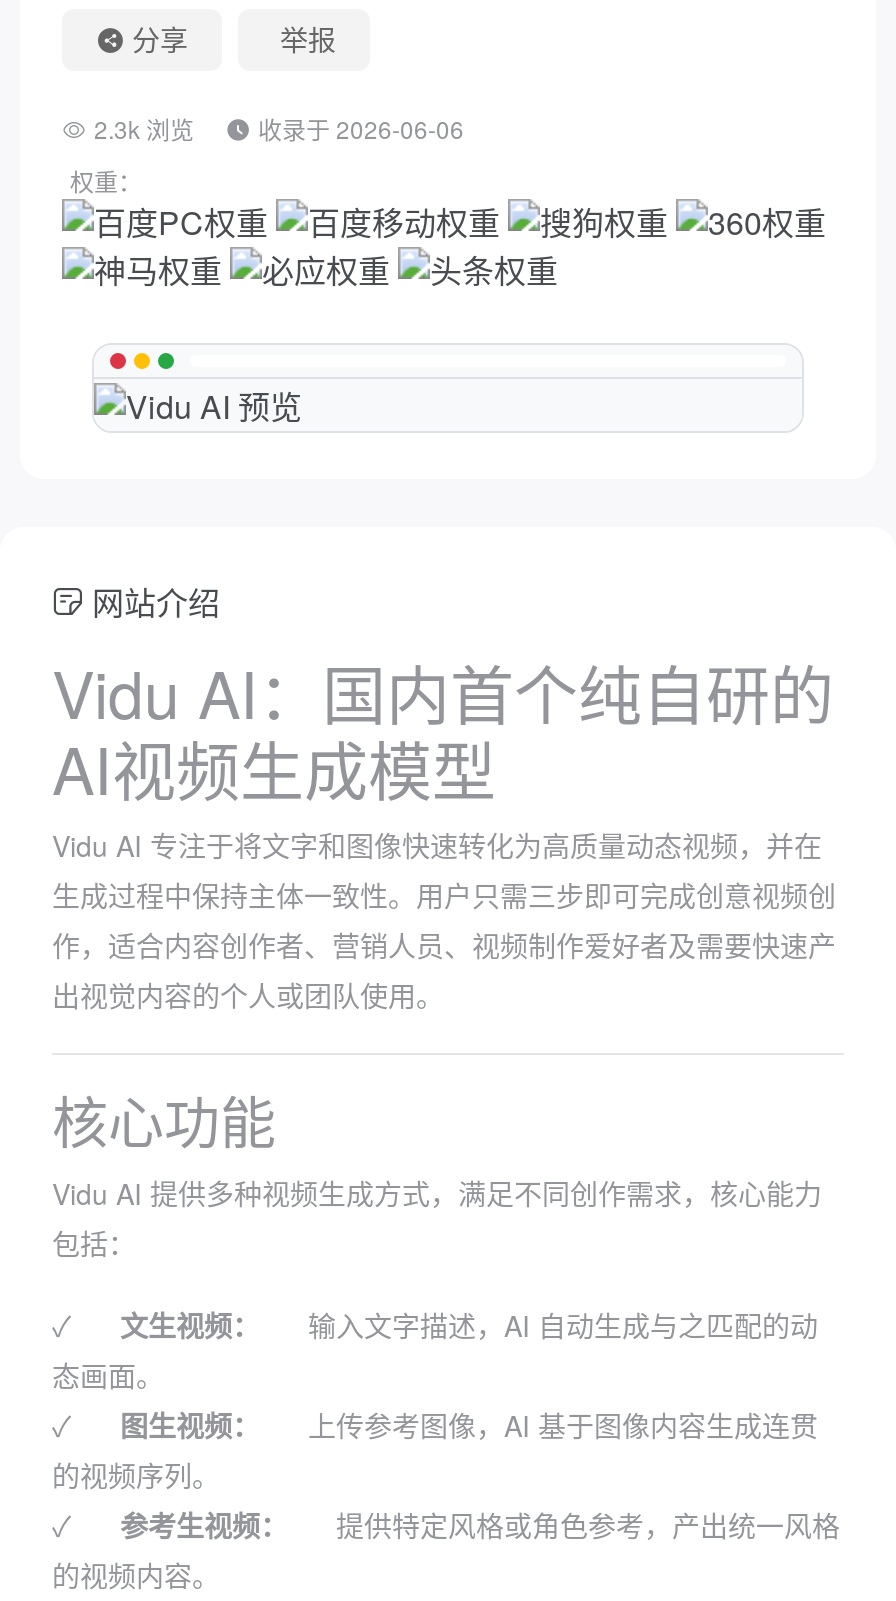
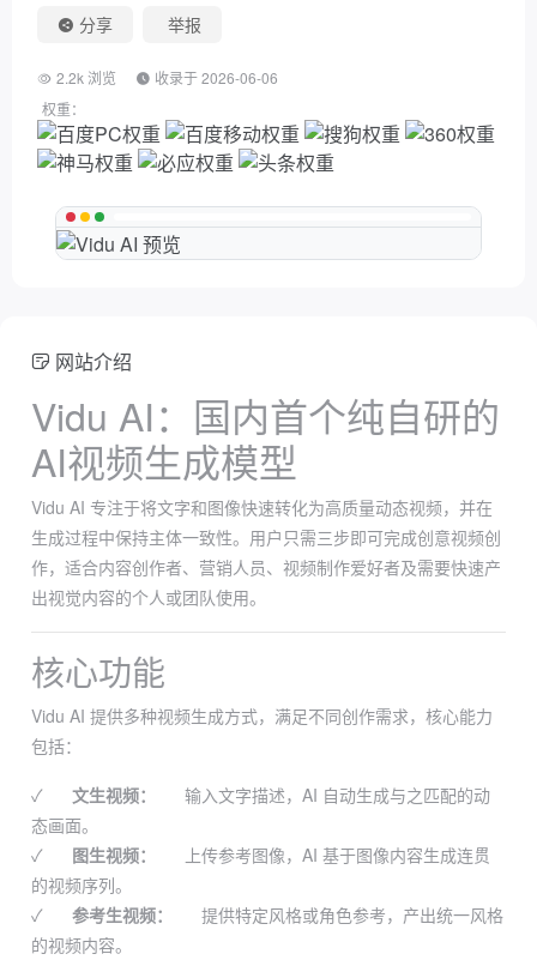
- 2.3k 浏览 收录于 2026-06-06
+ 2.2k 浏览 收录于 2026-06-06
